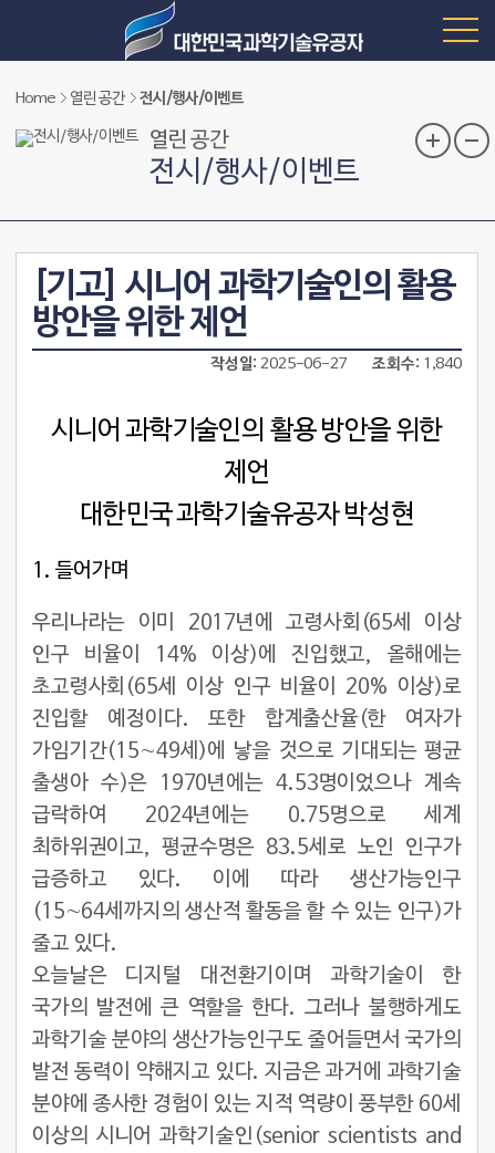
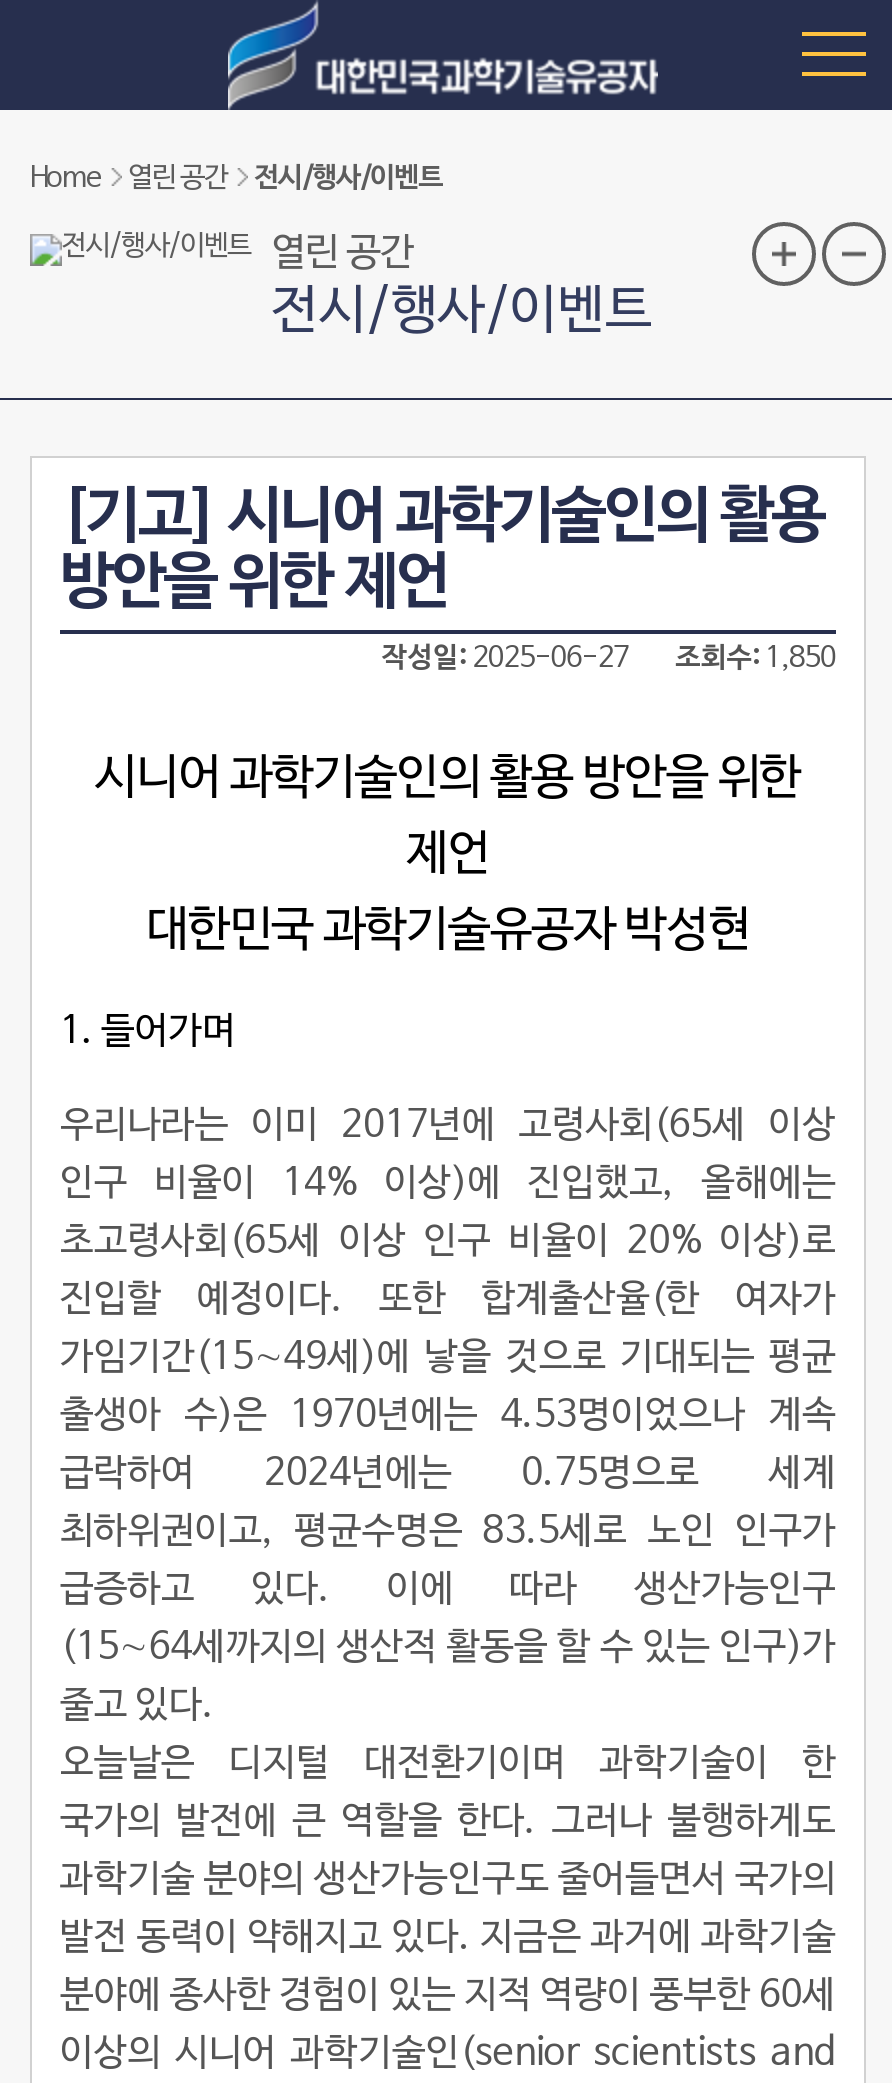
- 작성일 2025-06-27 조회수 1,840
+ 작성일 2025-06-27 조회수 1,850
